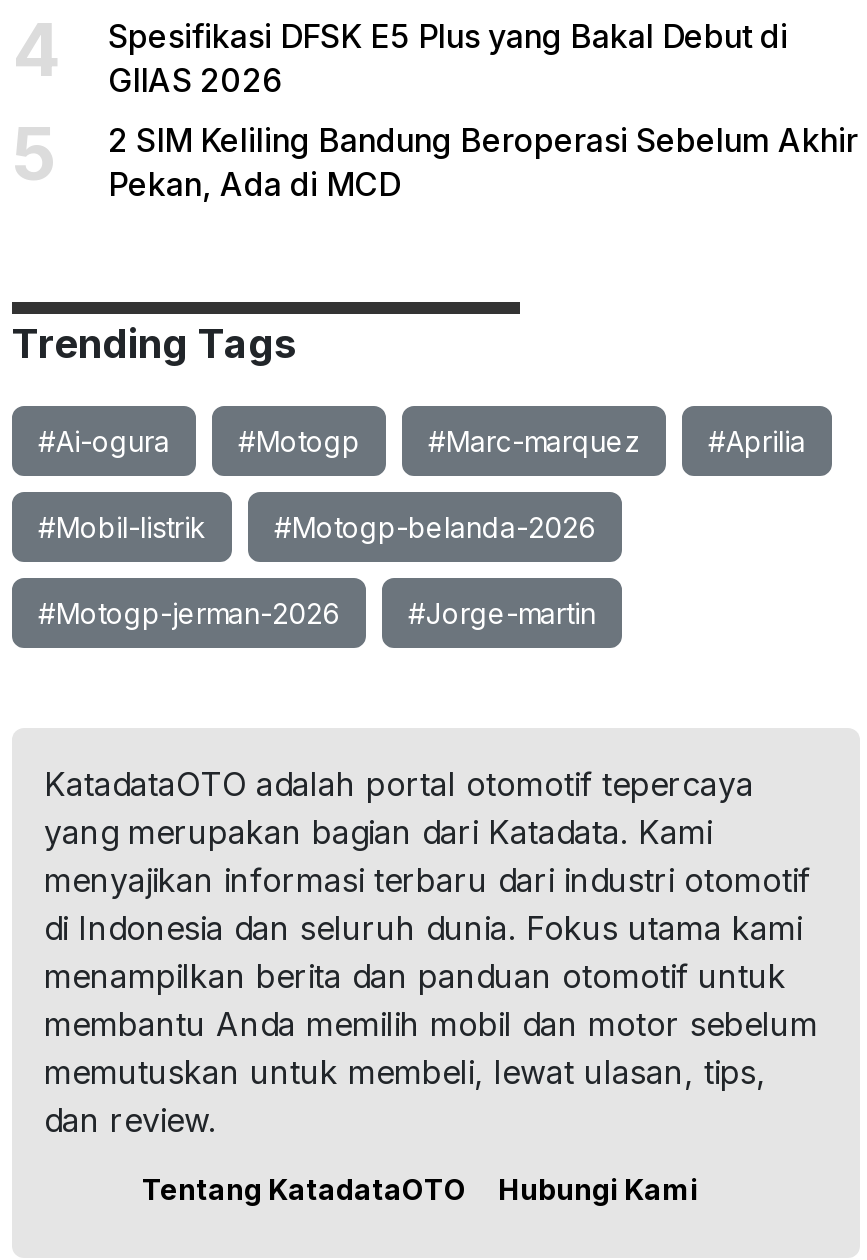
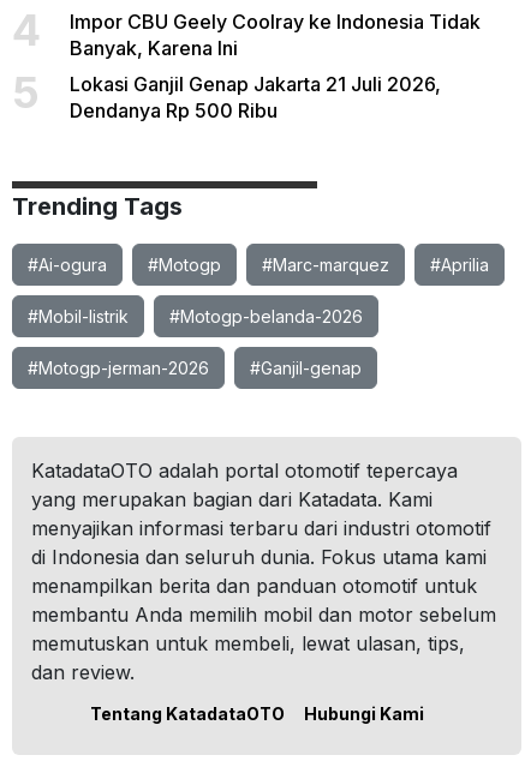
- Spesifikasi DFSK E5 Plus yang Bakal Debut di
- GIIAS 2026
+ Impor CBU Geely Coolray ke Indonesia Tidak
+ Banyak, Karena Ini

- 2 SIM Keliling Bandung Beroperasi Sebelum Akhir
- Pekan, Ada di MCD
+ Lokasi Ganjil Genap Jakarta 21 Juli 2026,
+ Dendanya Rp 500 Ribu

- #Jorge-martin
+ #Ganjil-genap
